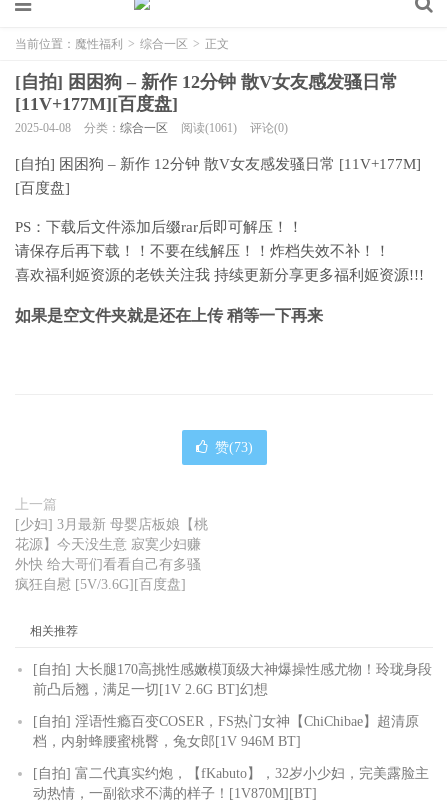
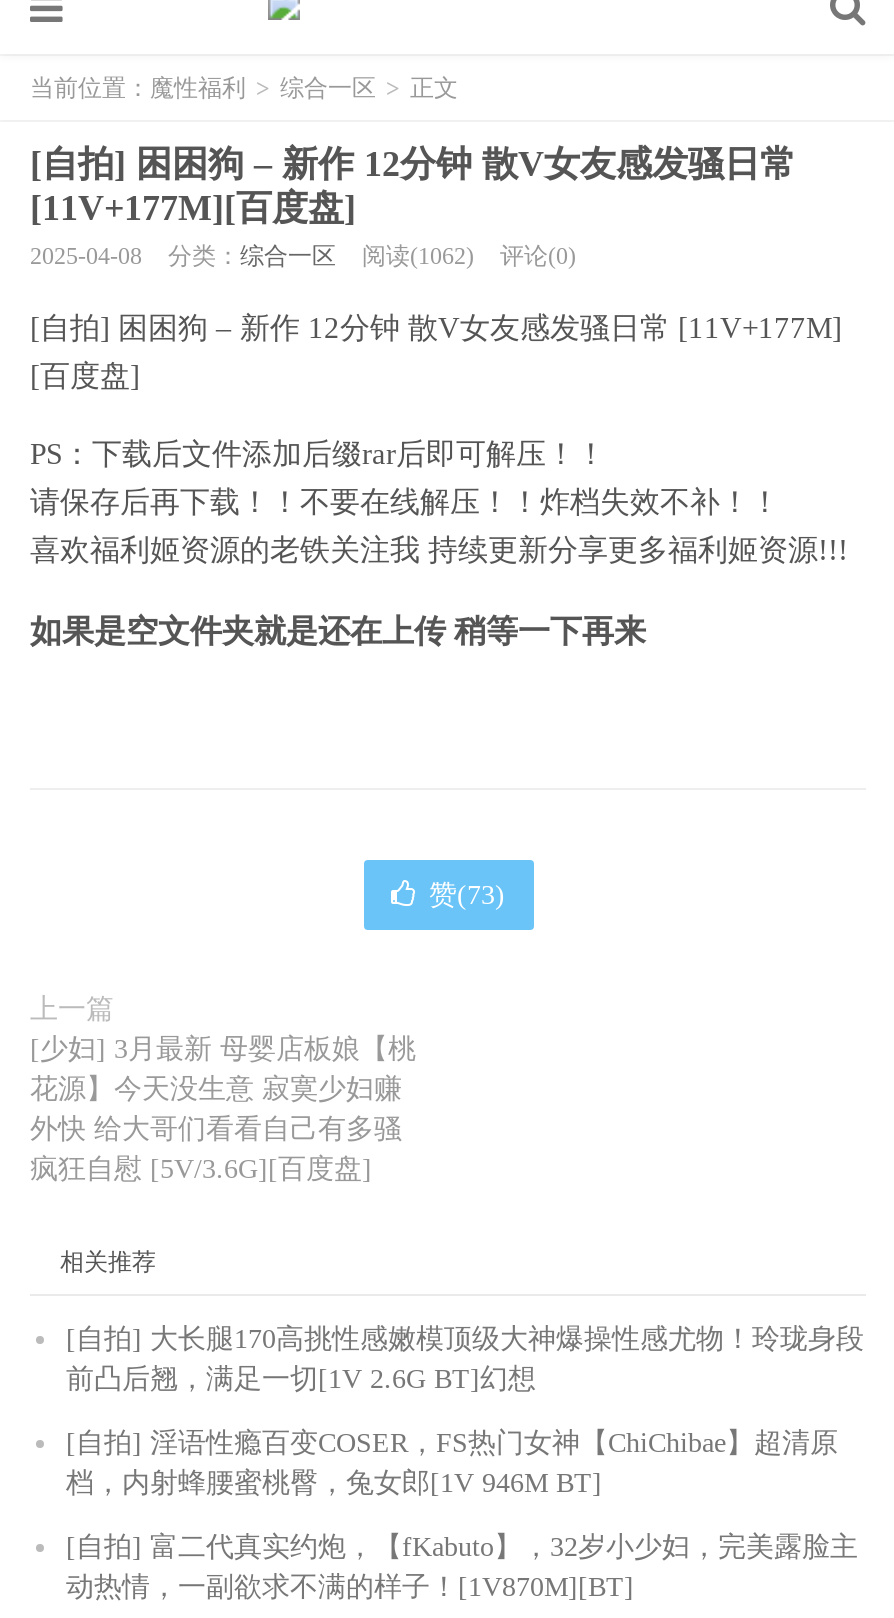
- 2025-04-08 分类：综合一区 阅读(1061) 评论(0)
+ 2025-04-08 分类：综合一区 阅读(1062) 评论(0)
